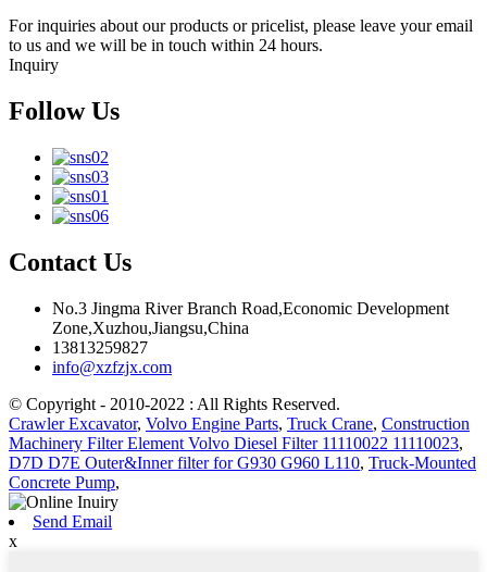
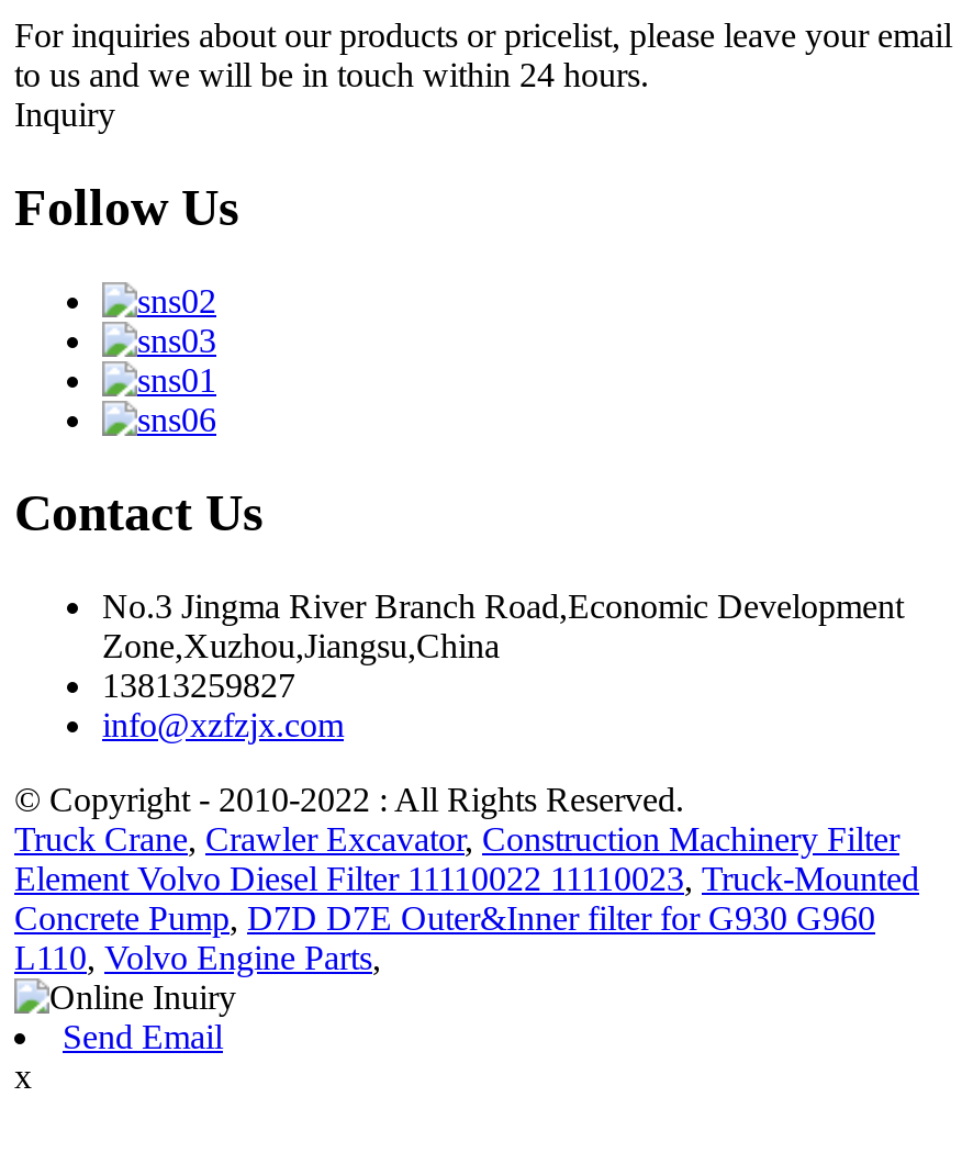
- Crawler Excavator, Volvo Engine Parts, Truck Crane, Construction
- Machinery Filter Element Volvo Diesel Filter 11110022 11110023,
- D7D D7E Outer&Inner filter for G930 G960 L110, Truck-Mounted
- Concrete Pump,
+ Truck Crane, Crawler Excavator, Construction Machinery Filter
+ Element Volvo Diesel Filter 11110022 11110023, Truck-Mounted
+ Concrete Pump, D7D D7E Outer&Inner filter for G930 G960
+ L110, Volvo Engine Parts,
